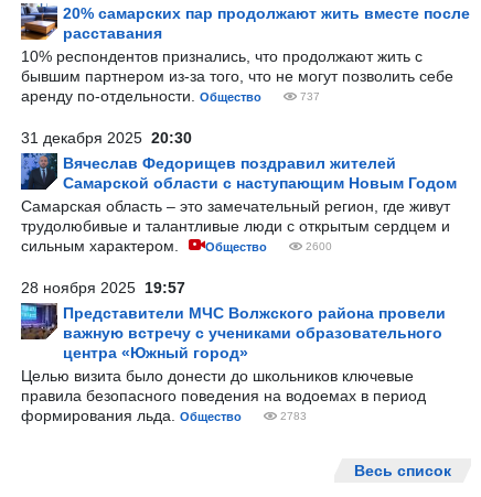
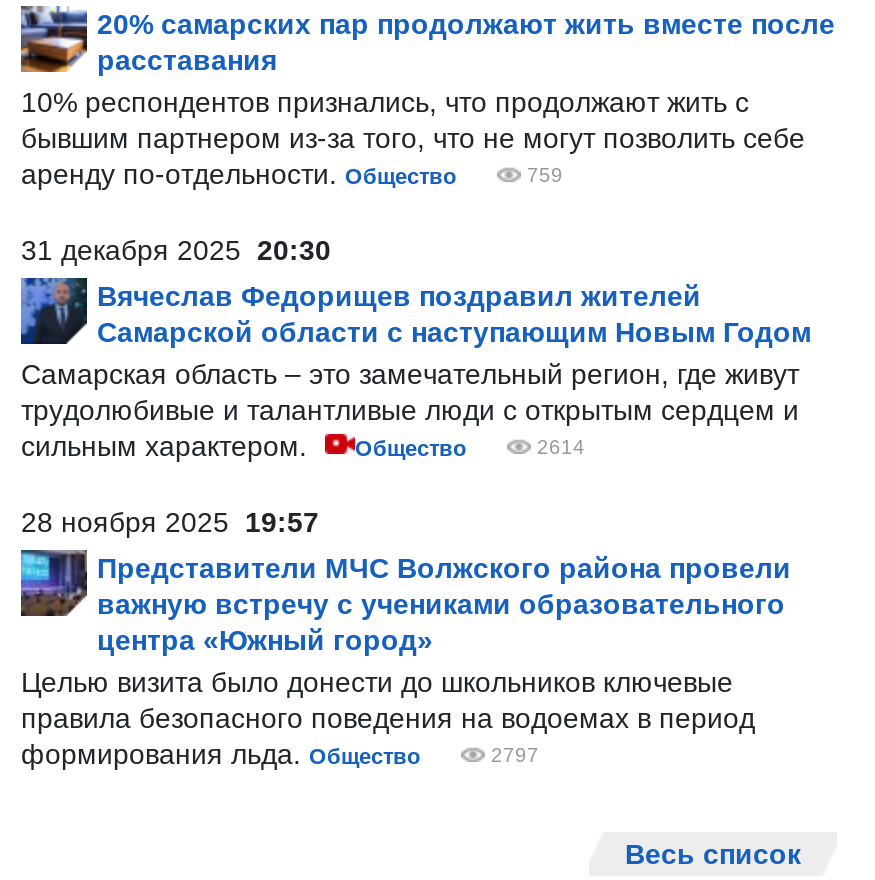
- 737
+ 759

- 2600
+ 2614

- 2783
+ 2797
